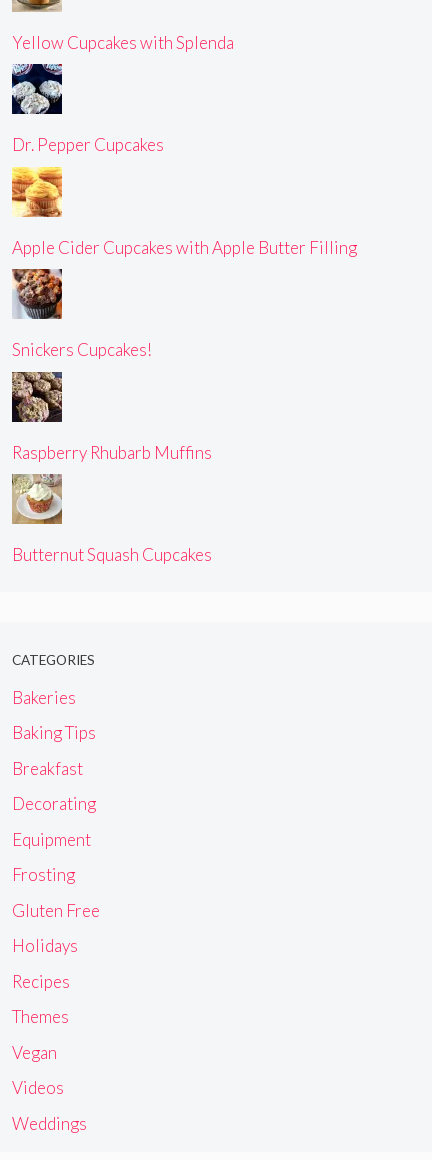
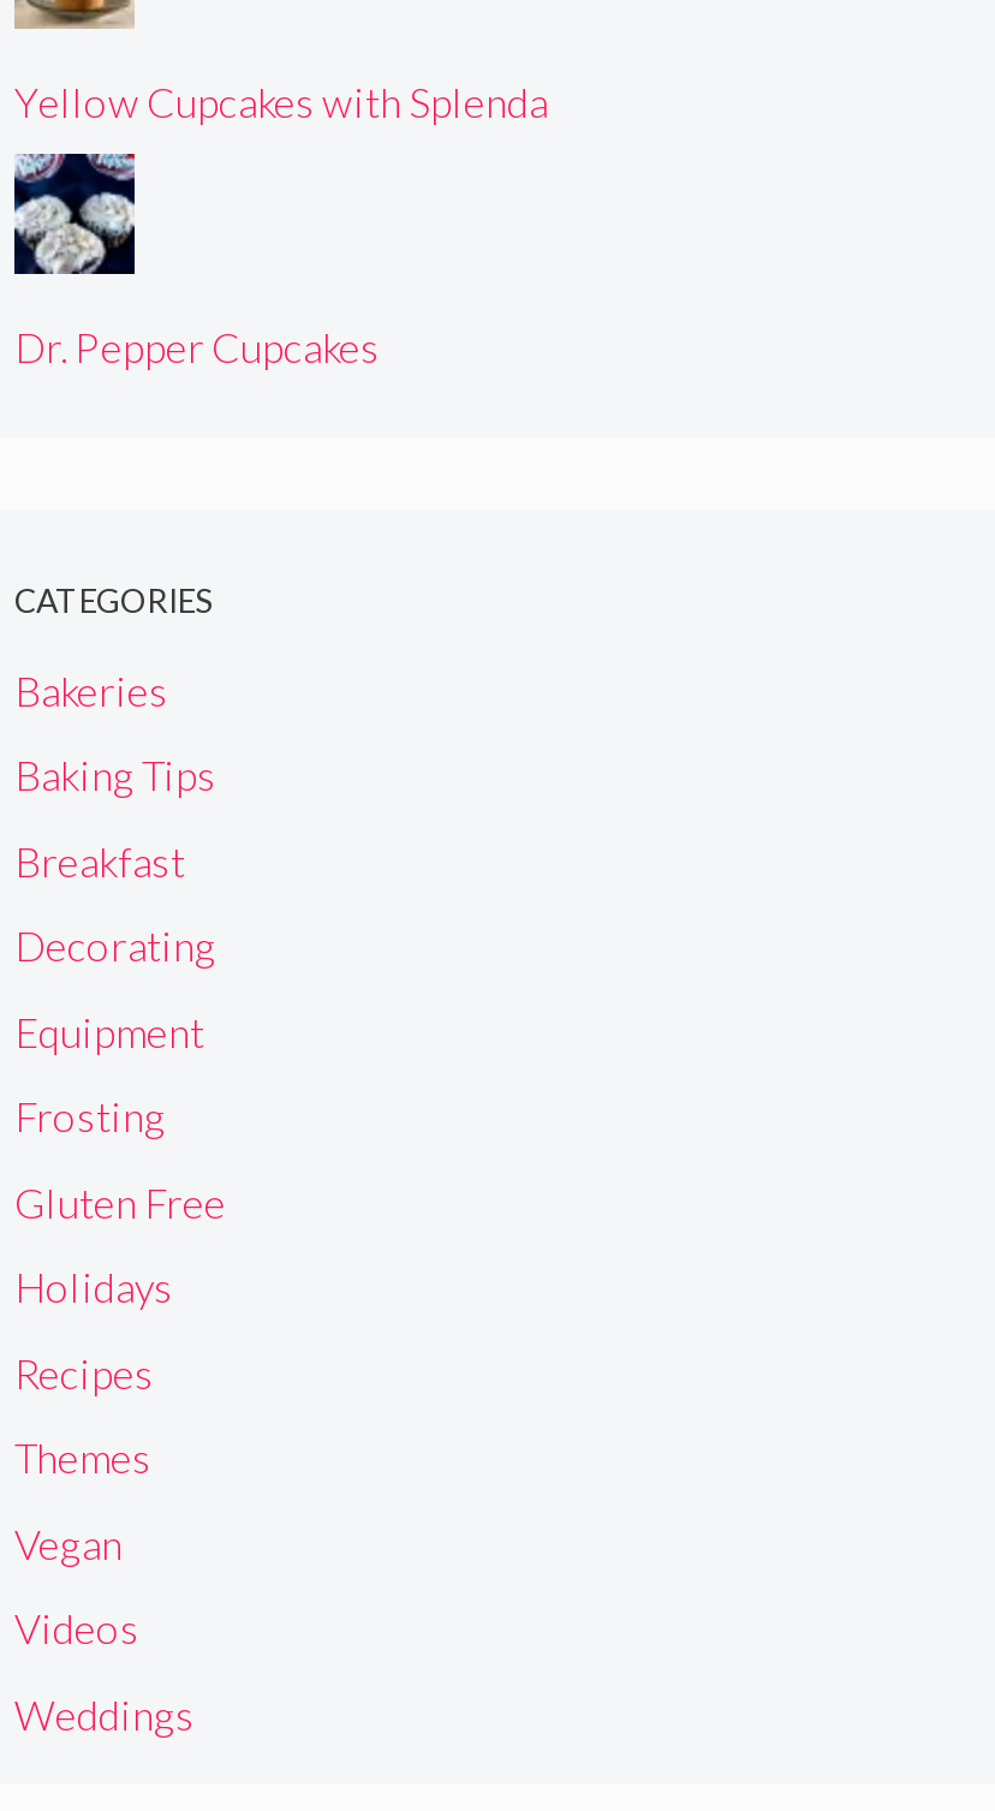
- [image]
- Apple Cider Cupcakes with Apple Butter Filling

- [image]
- Snickers Cupcakes!

- [image]
- Raspberry Rhubarb Muffins

- [image]
- Butternut Squash Cupcakes
